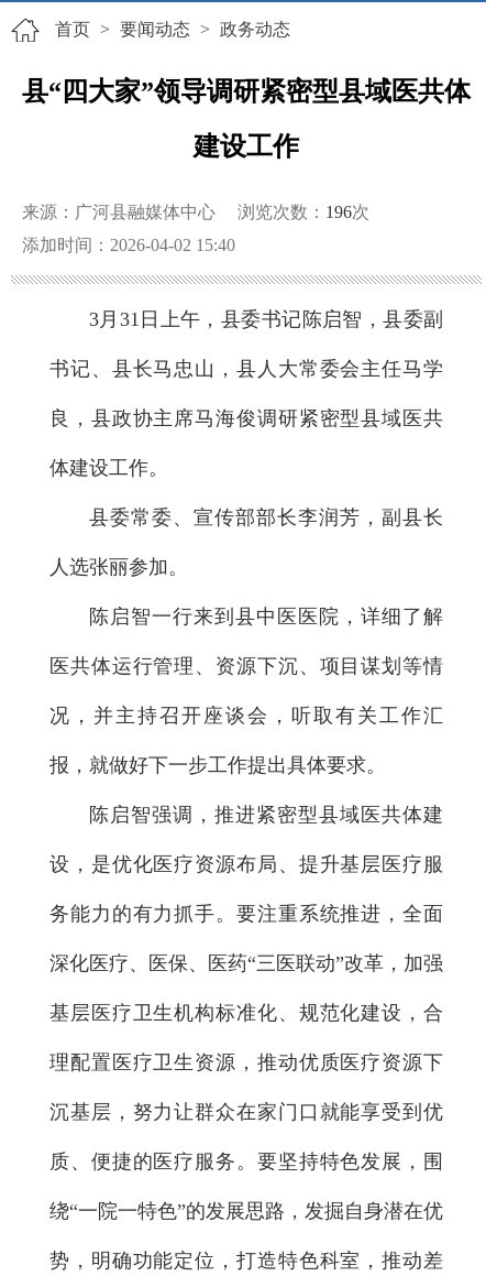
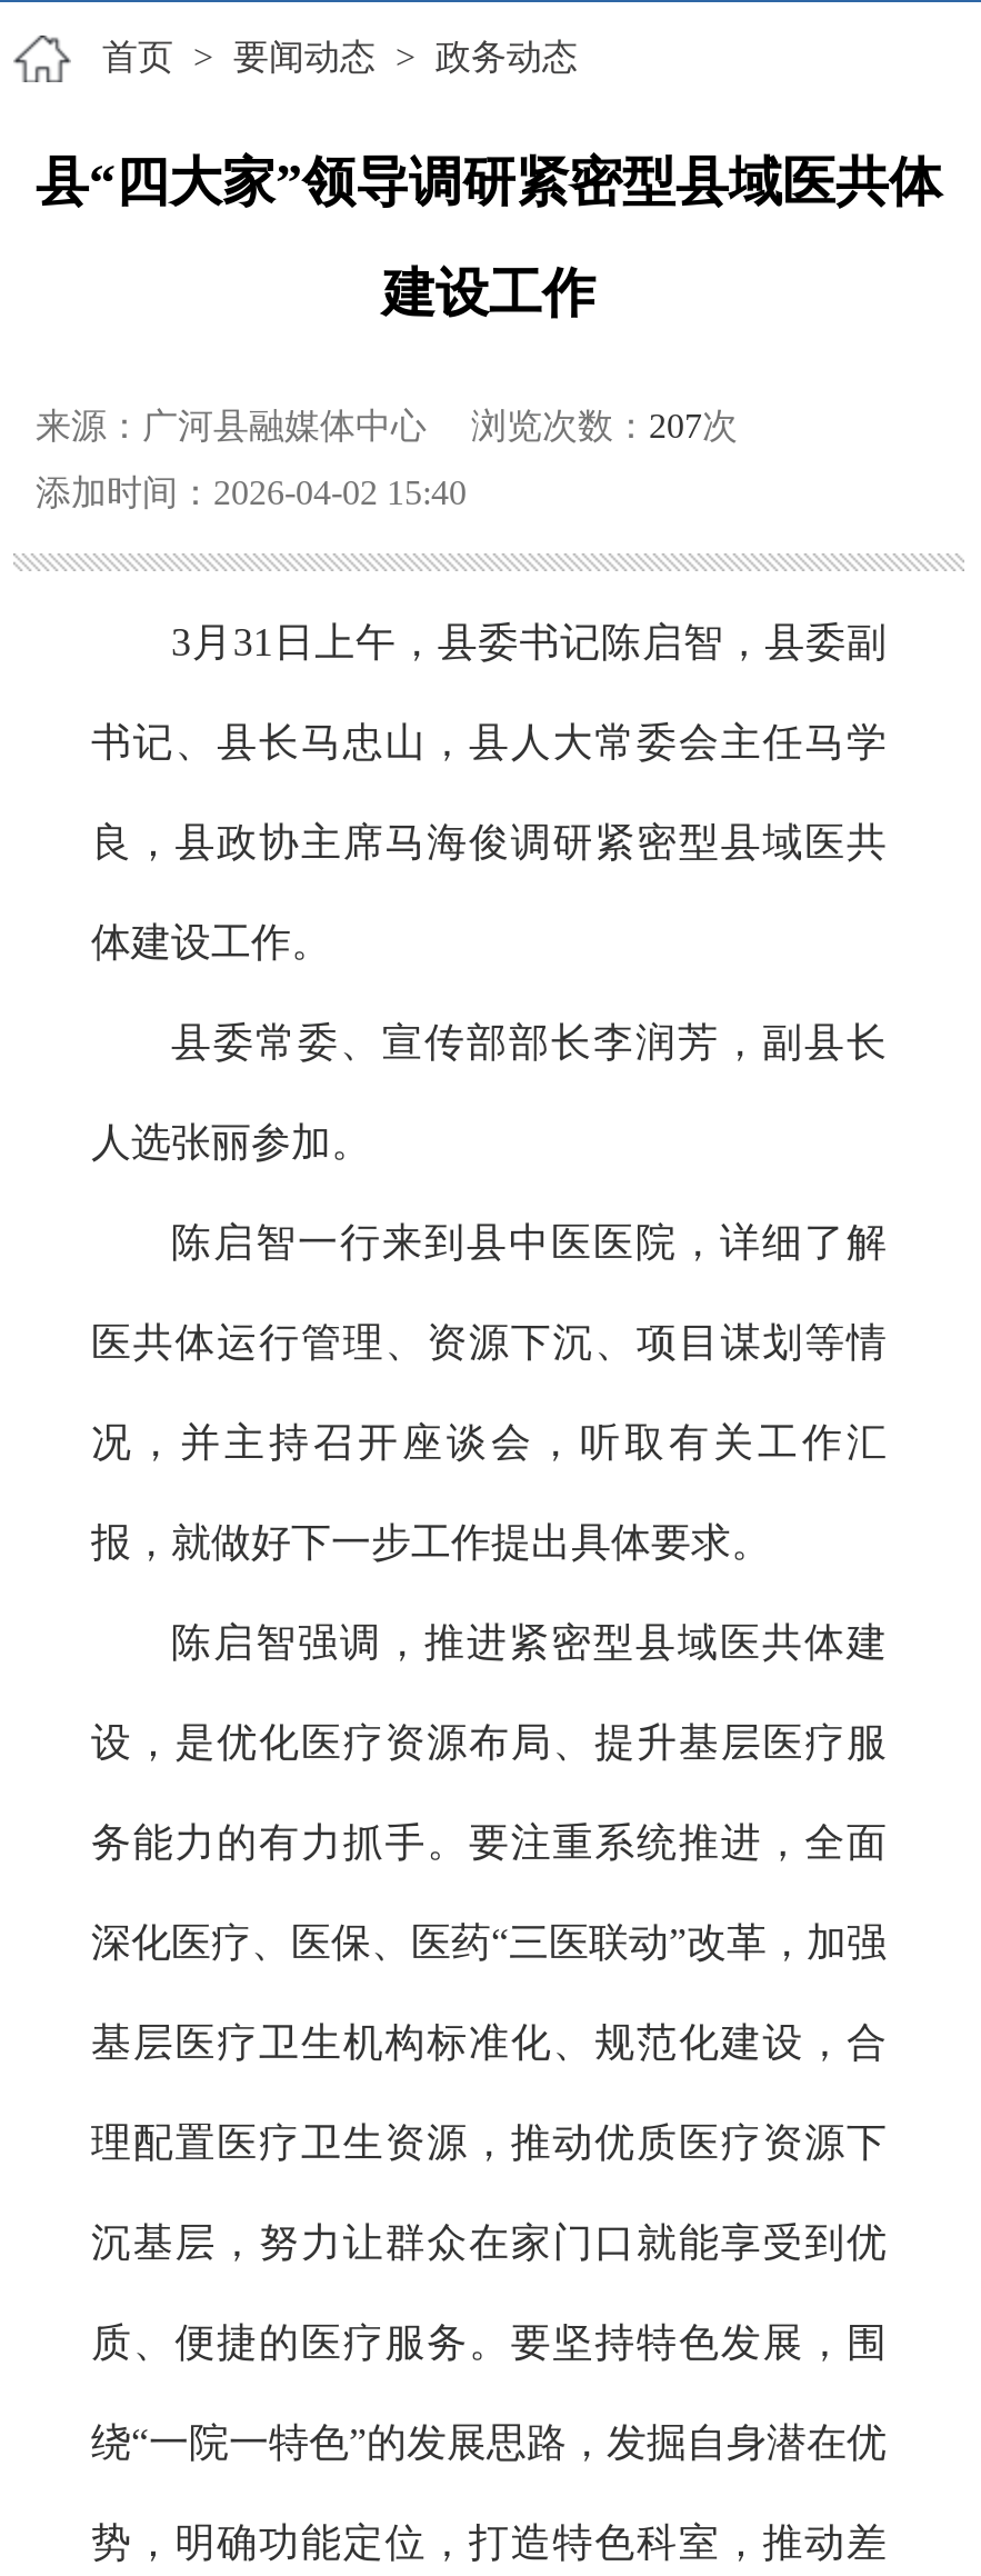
- 来源：广河县融媒体中心 浏览次数：196次
+ 来源：广河县融媒体中心 浏览次数：207次
